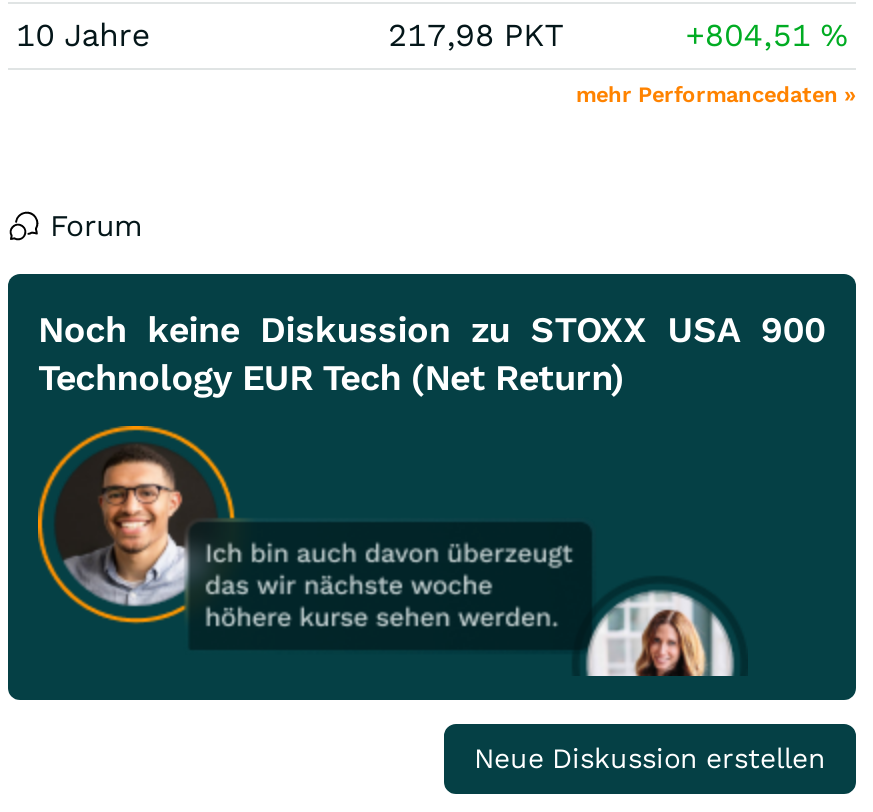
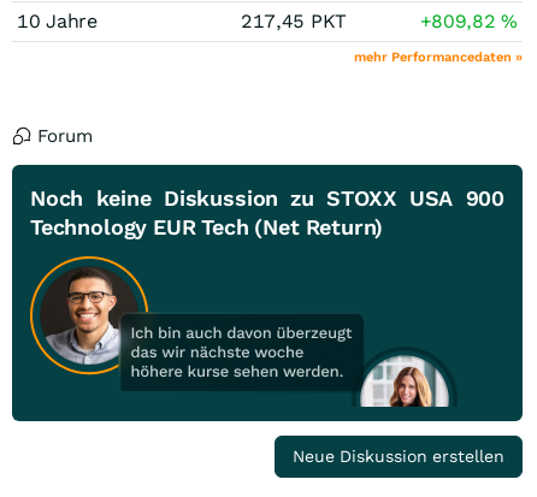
- 217,98 PKT
+ 217,45 PKT

- +804,51%
+ +809,82%
